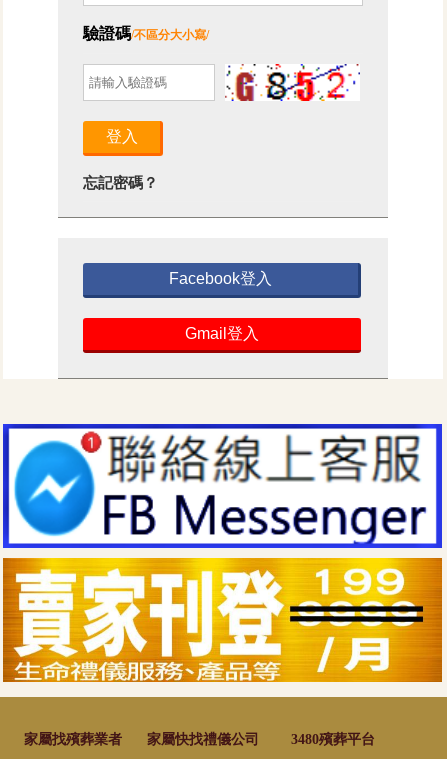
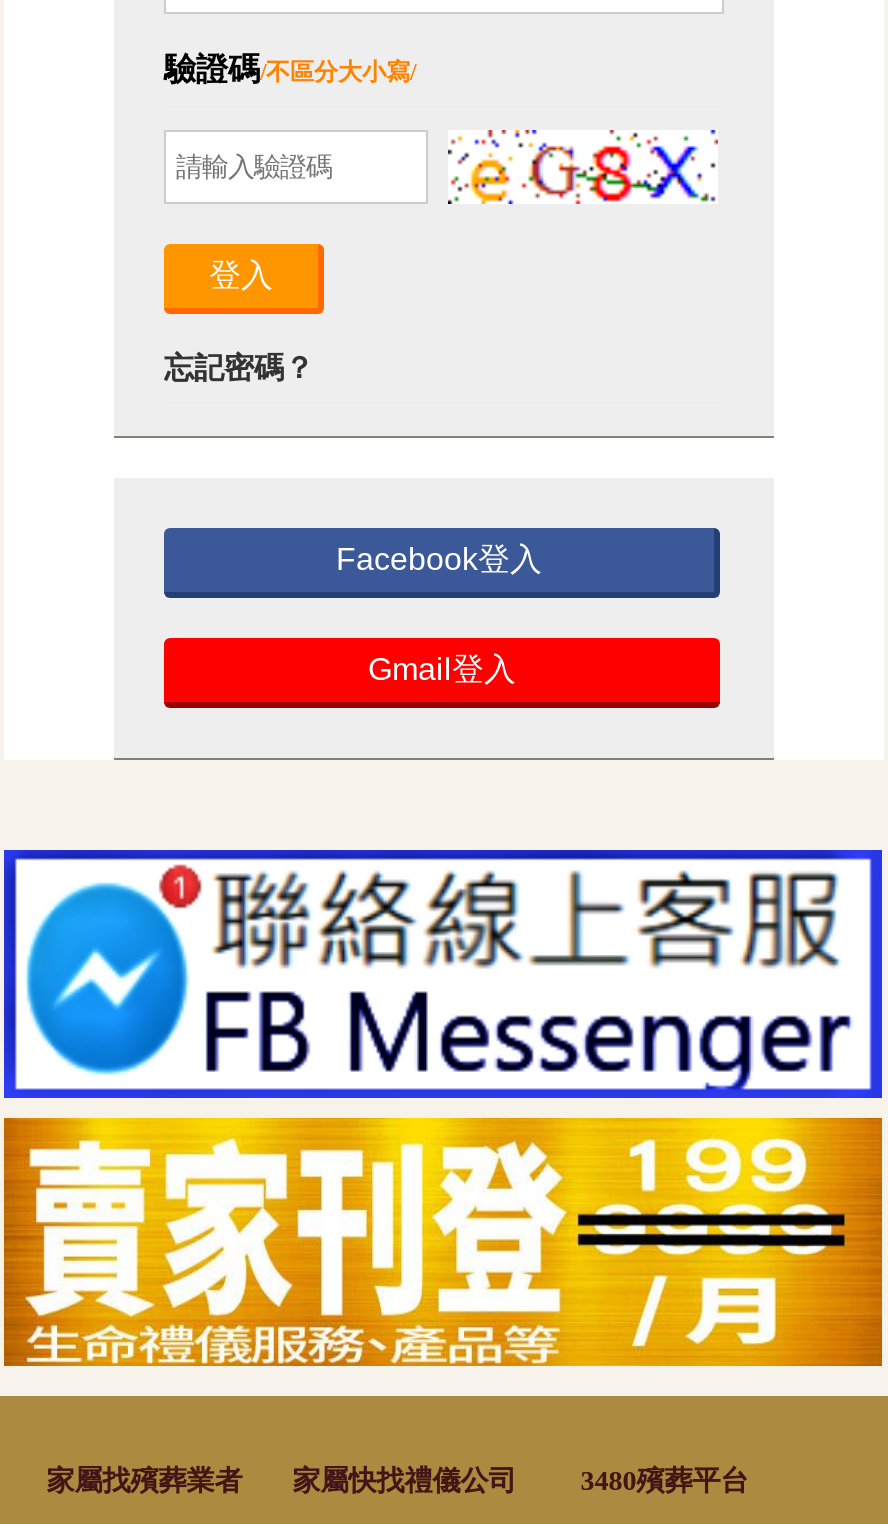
- [image]
+ [image]
